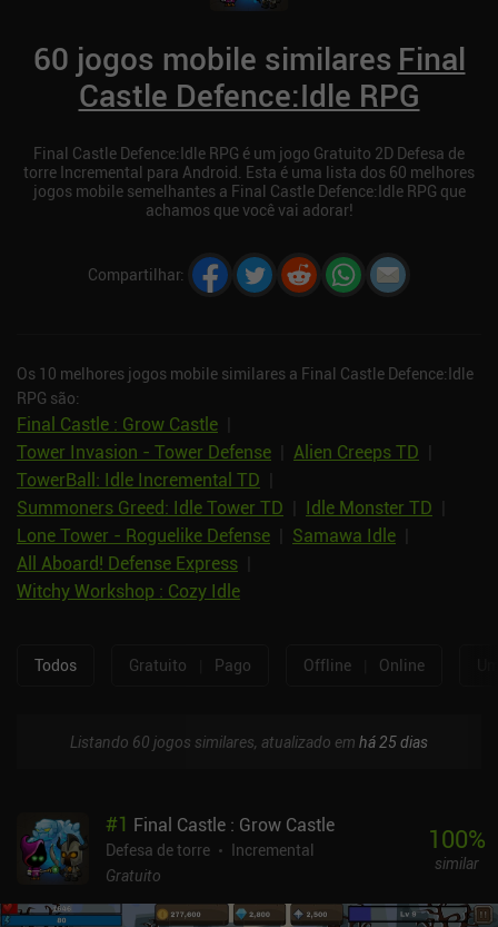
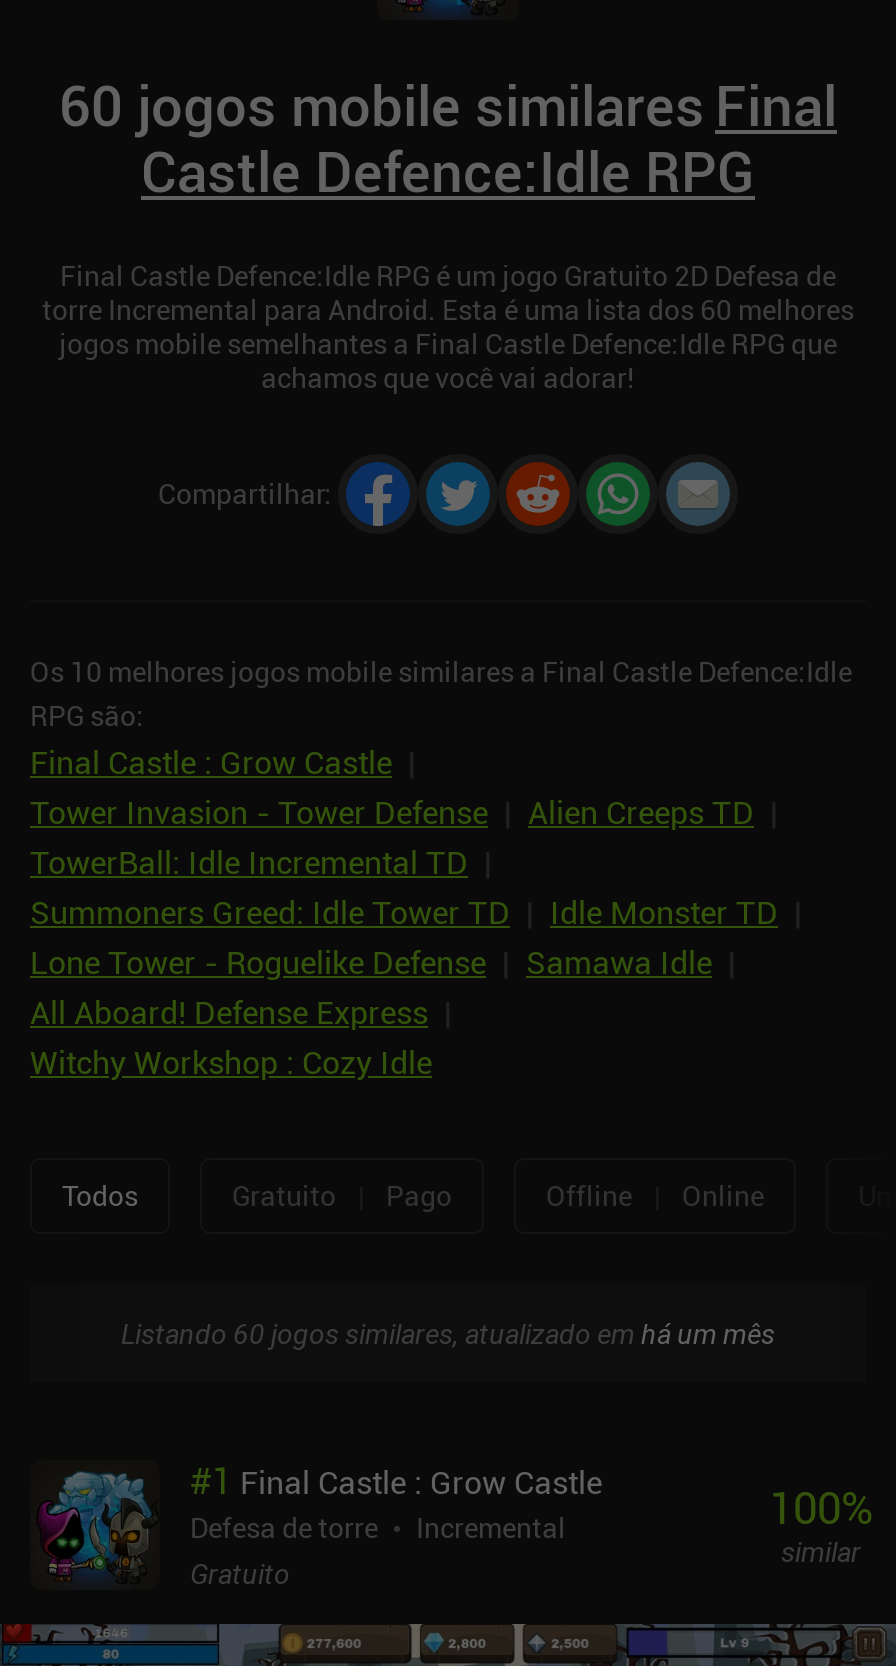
- Listando 60 jogos similares, atualizado em há 25 dias
+ Listando 60 jogos similares, atualizado em há um mês
